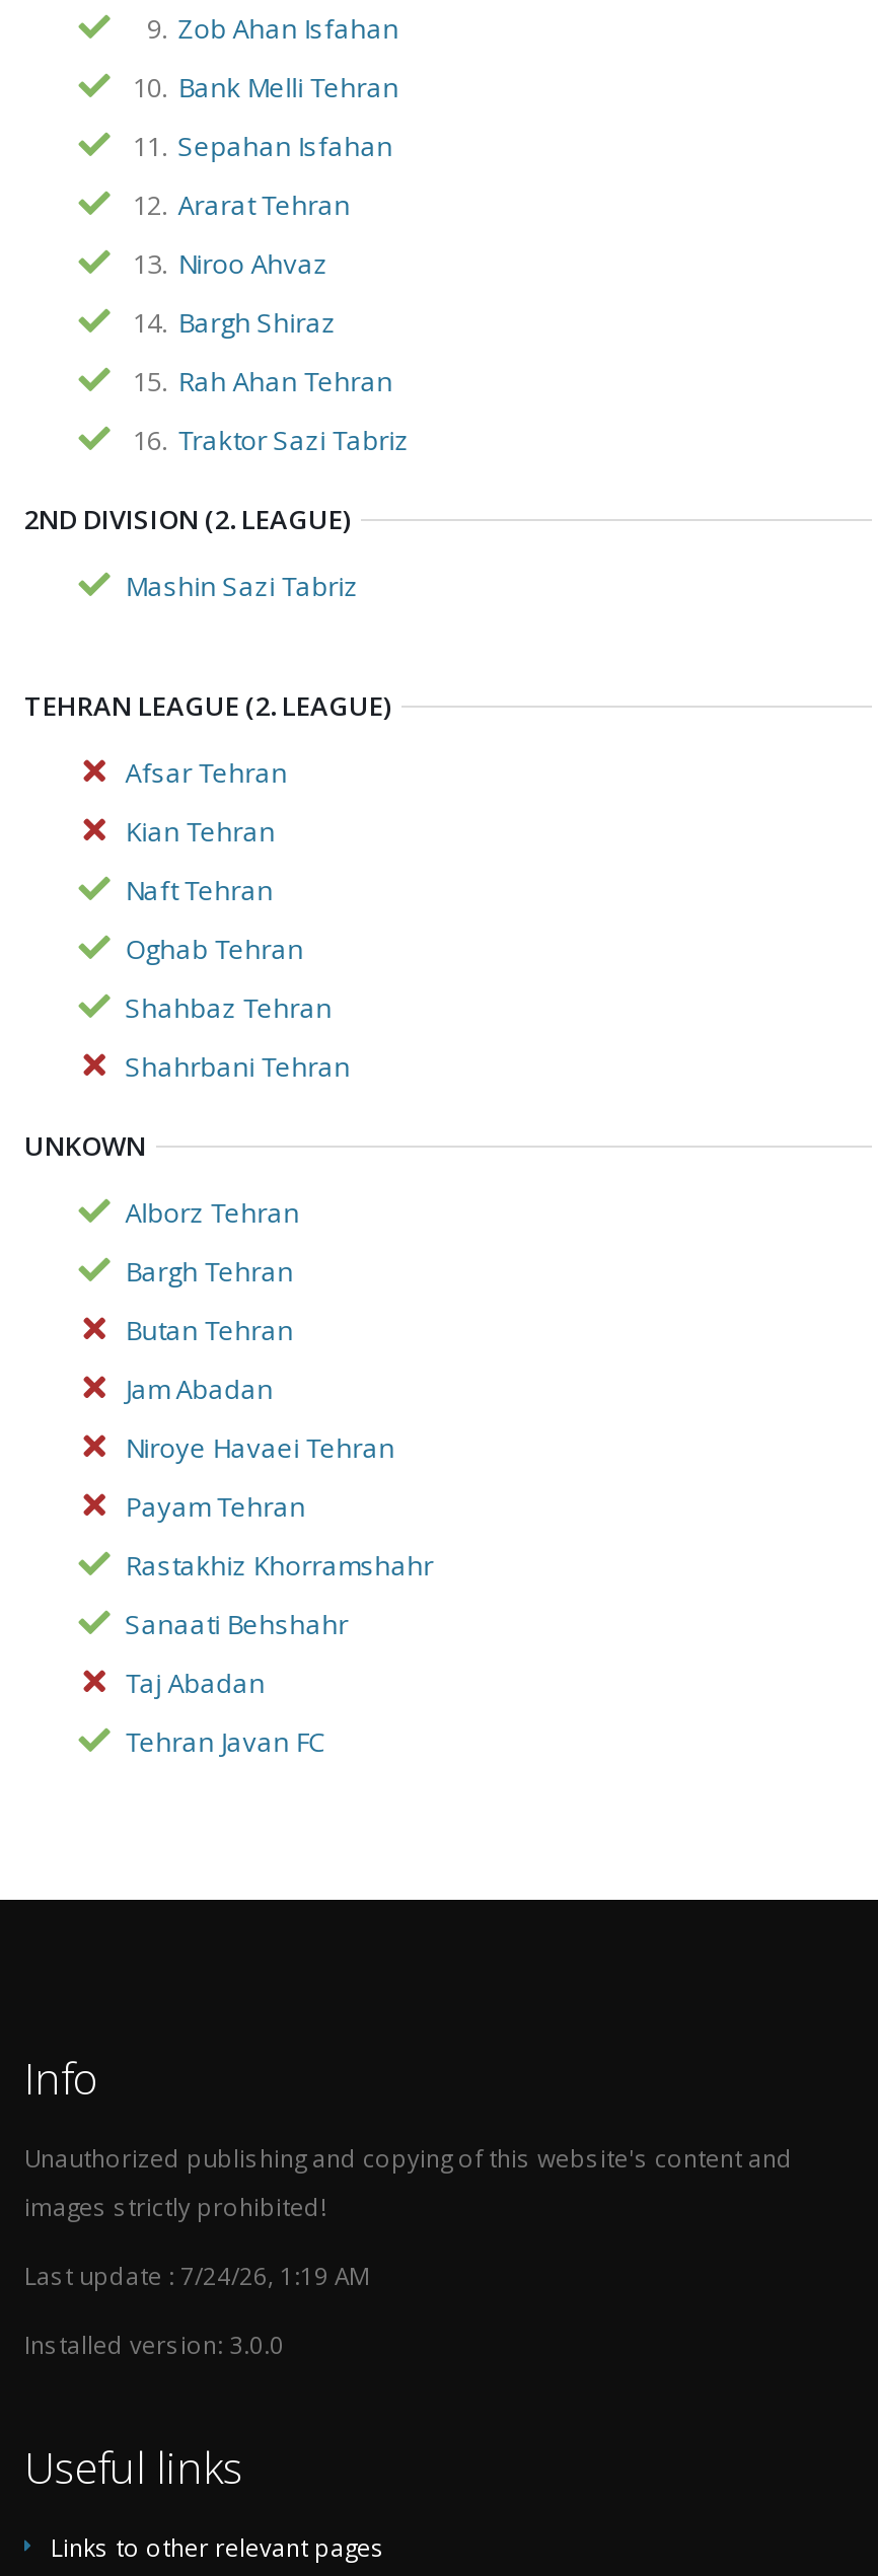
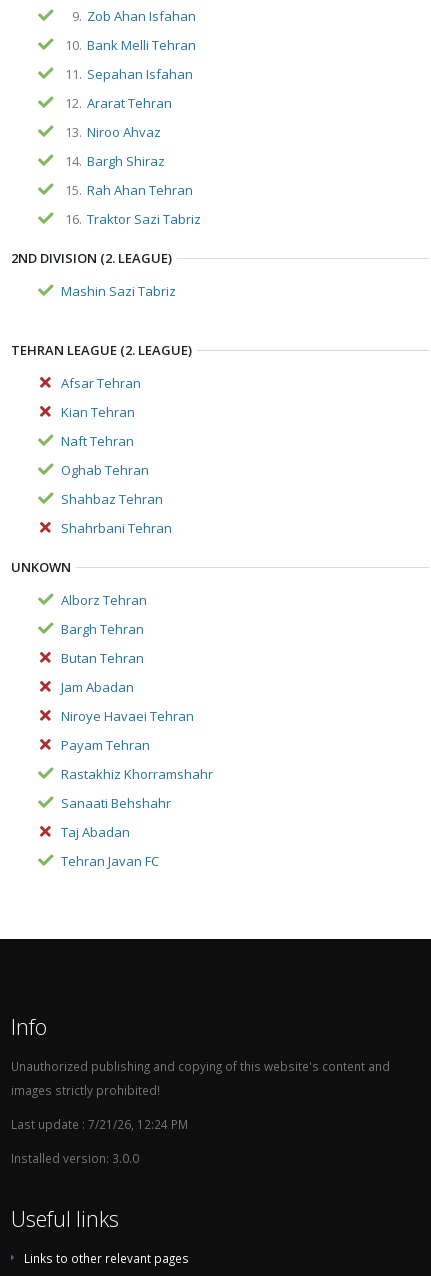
- Last update : 7/24/26, 1:19 AM
+ Last update : 7/21/26, 12:24 PM
